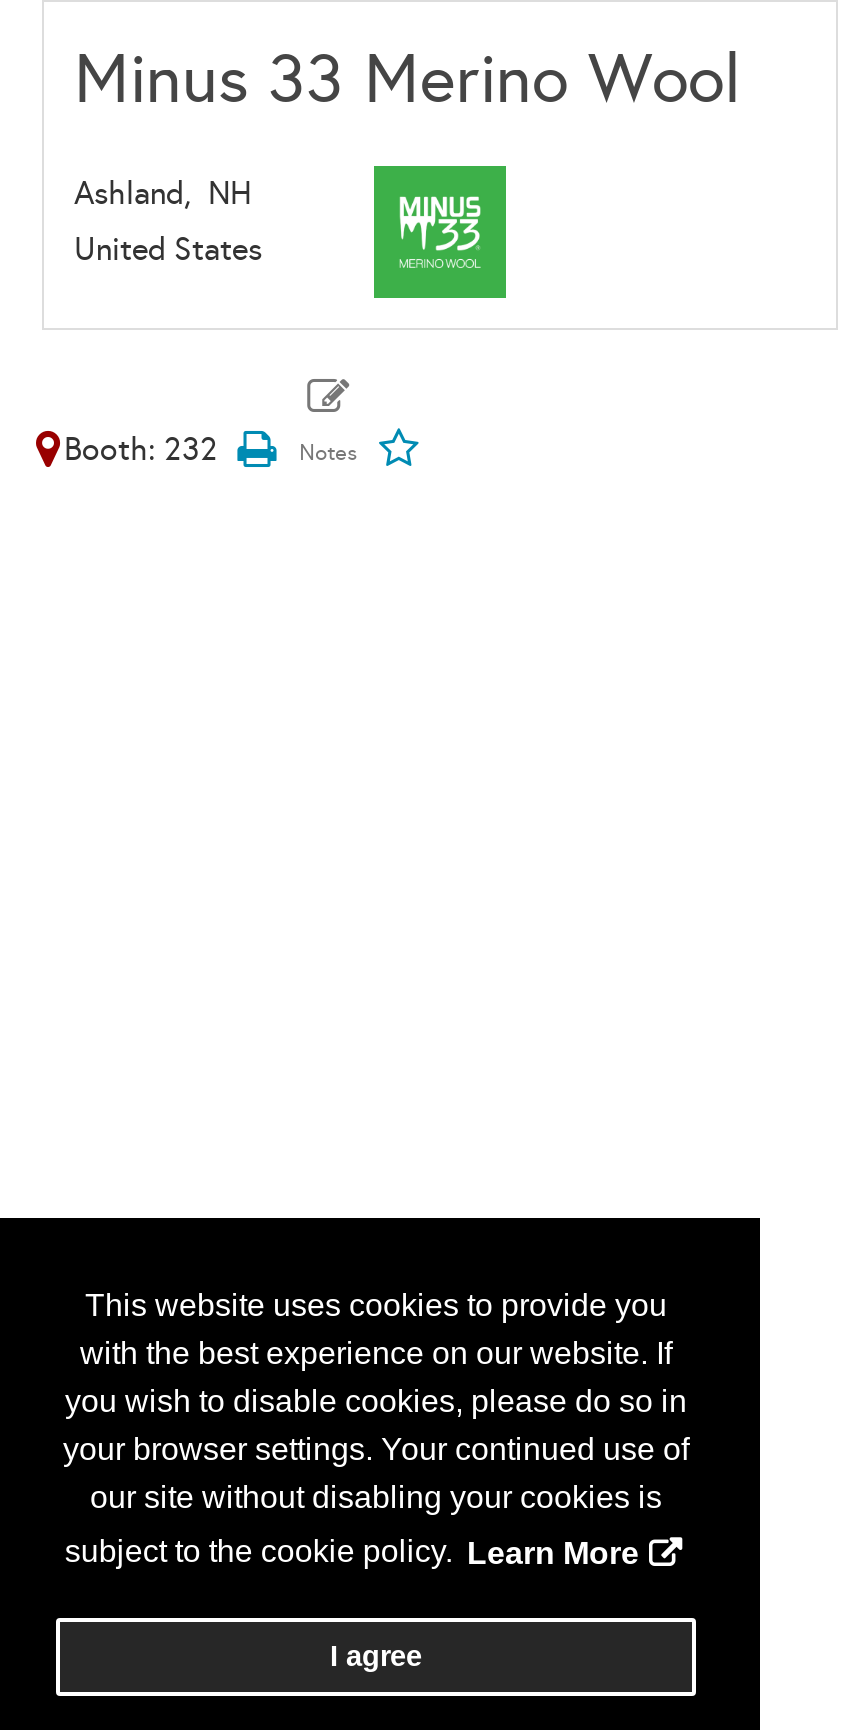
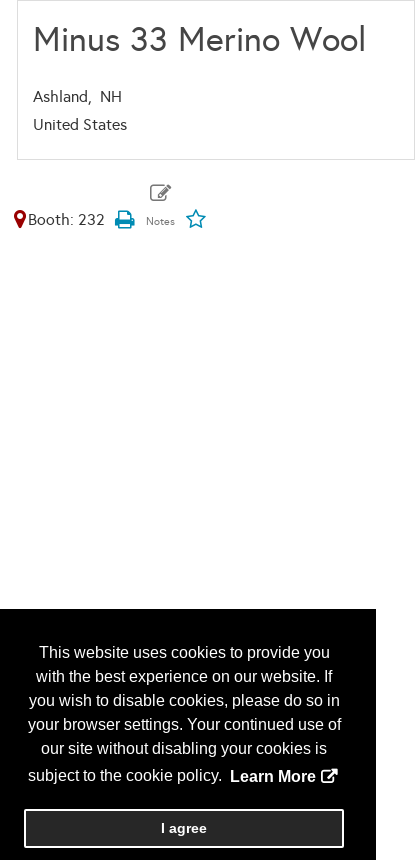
- [image]
